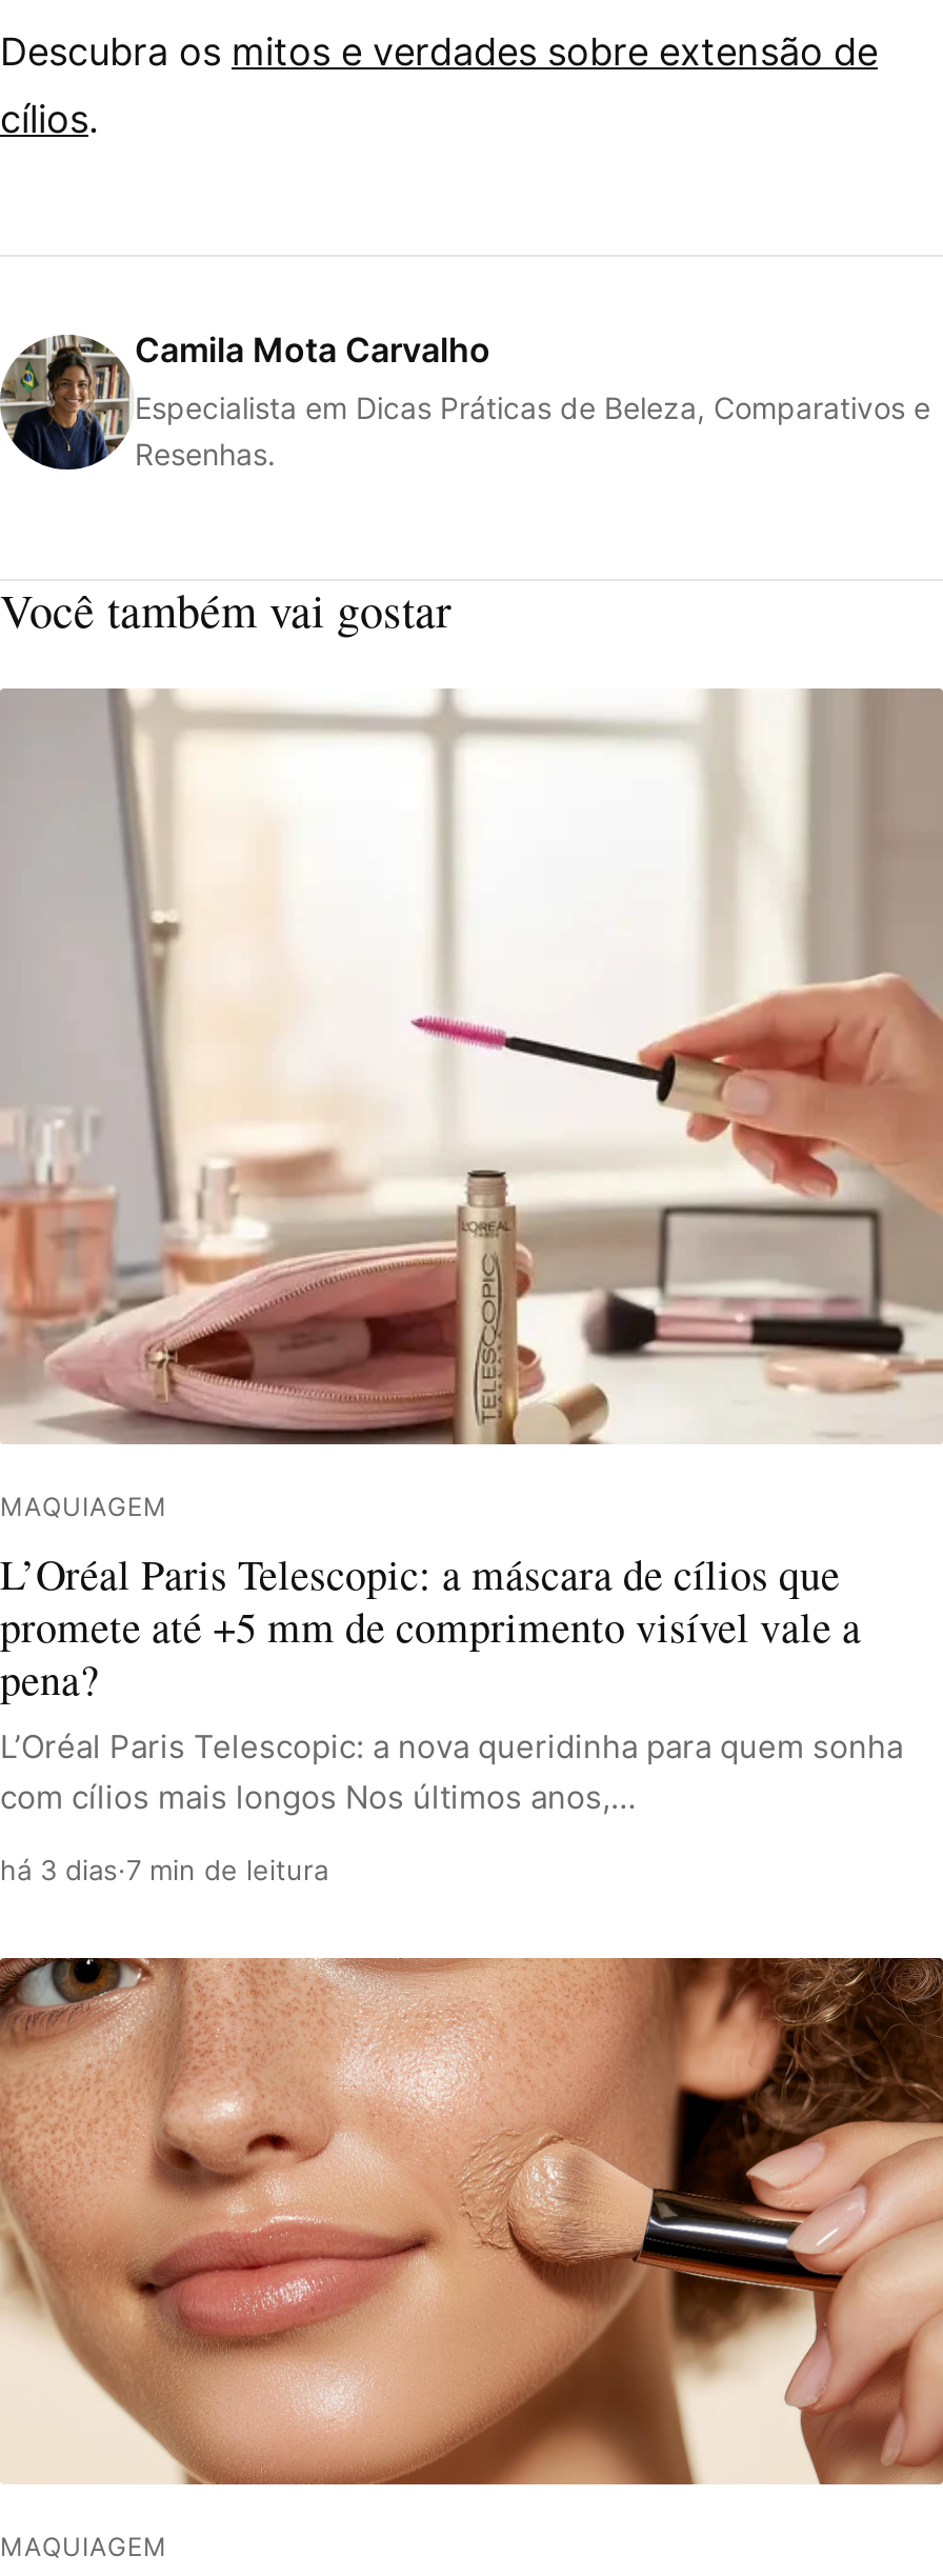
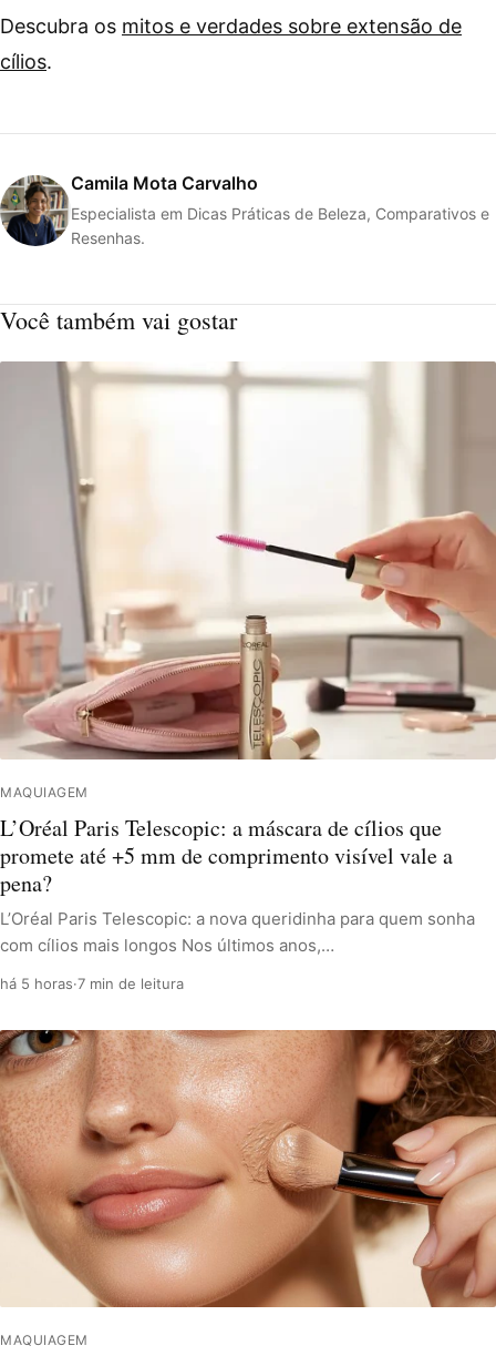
- há 3 dias·7 min de leitura
+ há 5 horas·7 min de leitura
